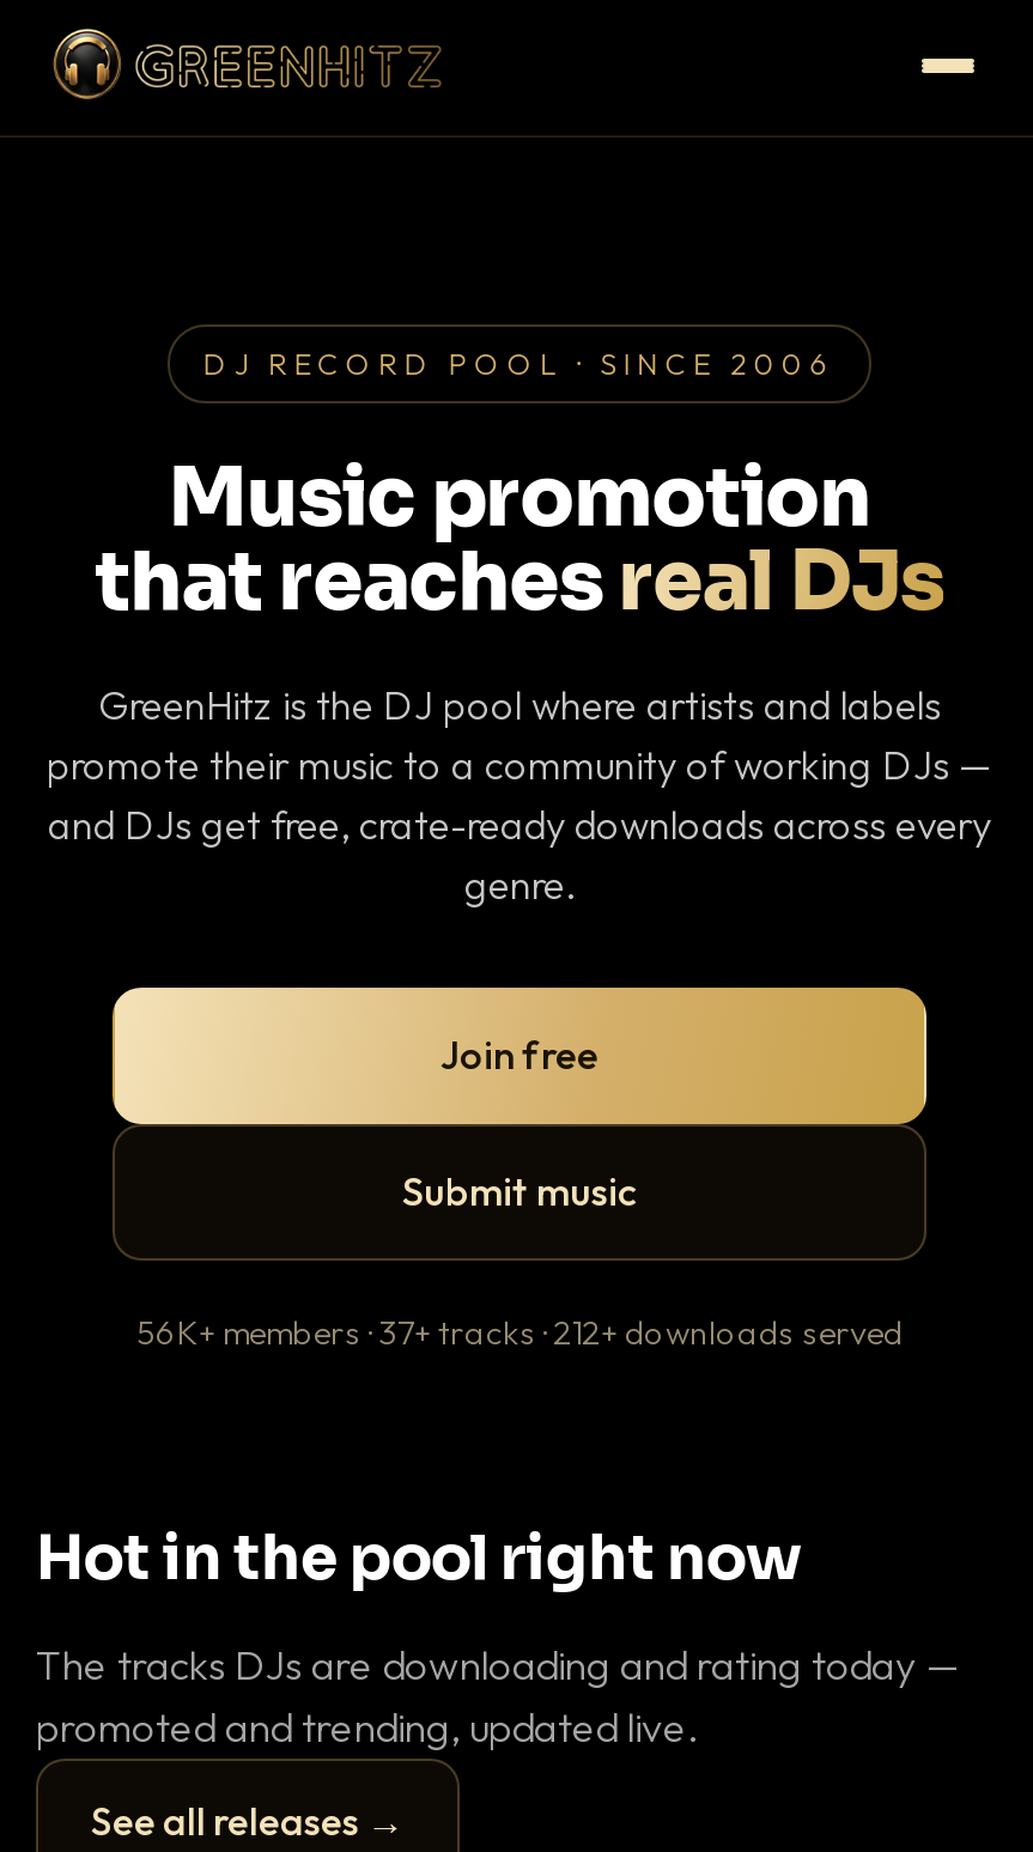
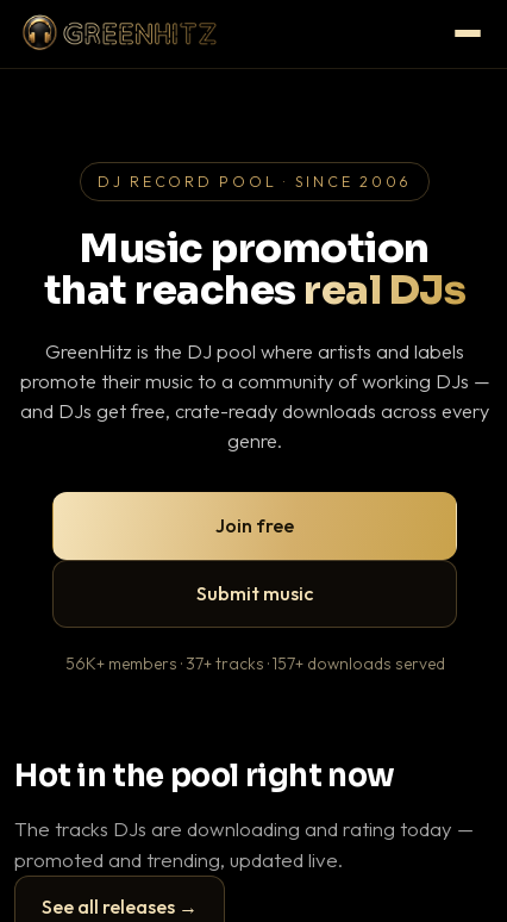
- 56K+ members · 37+ tracks · 212+ downloads served
+ 56K+ members · 37+ tracks · 157+ downloads served
